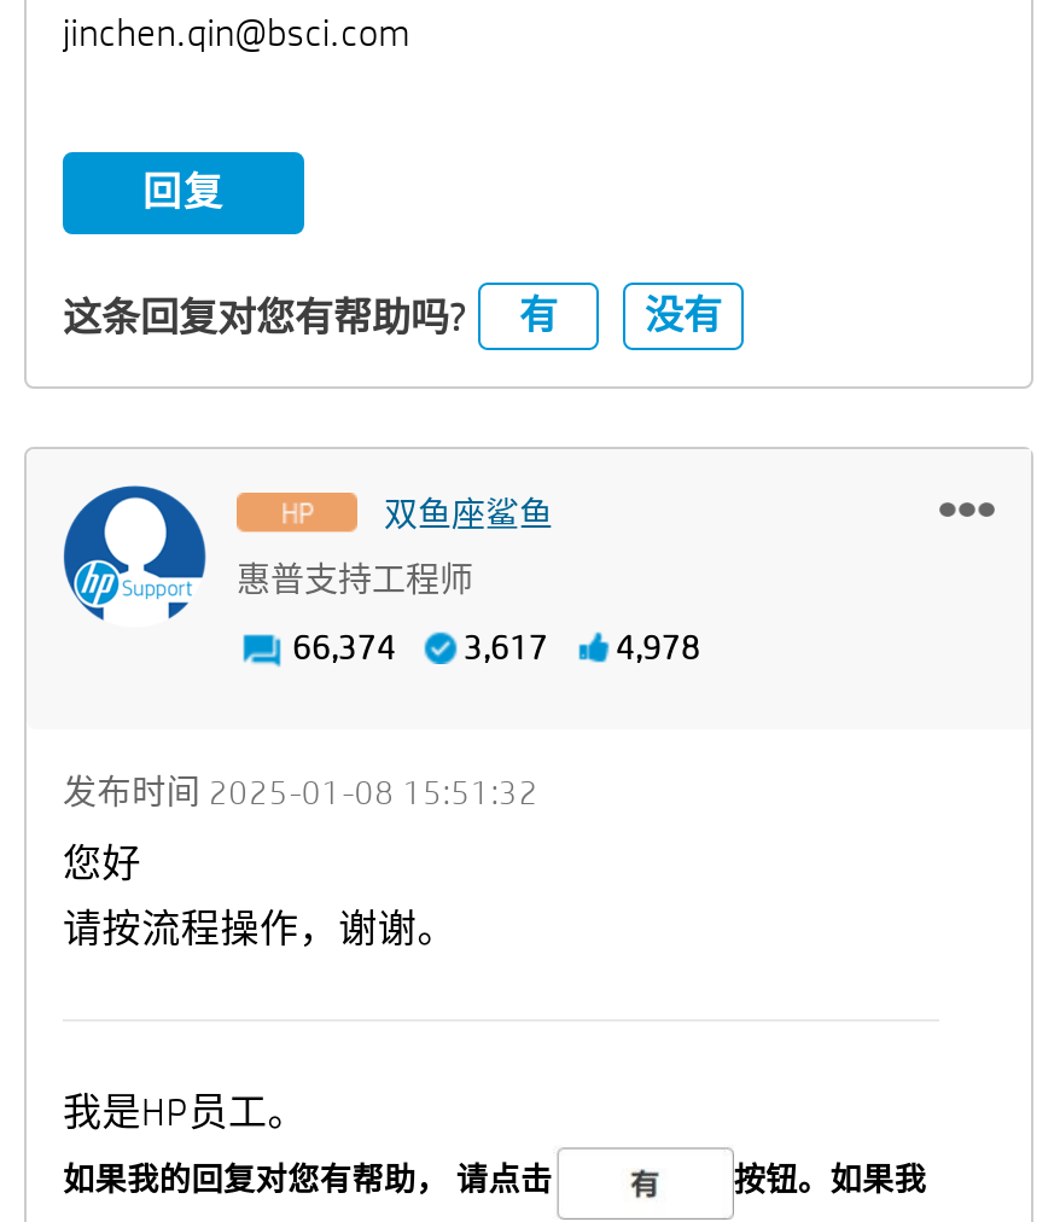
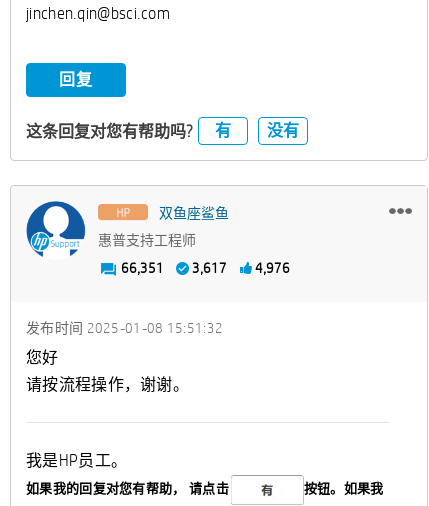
- 66,374
+ 66,351

- 4,978
+ 4,976
